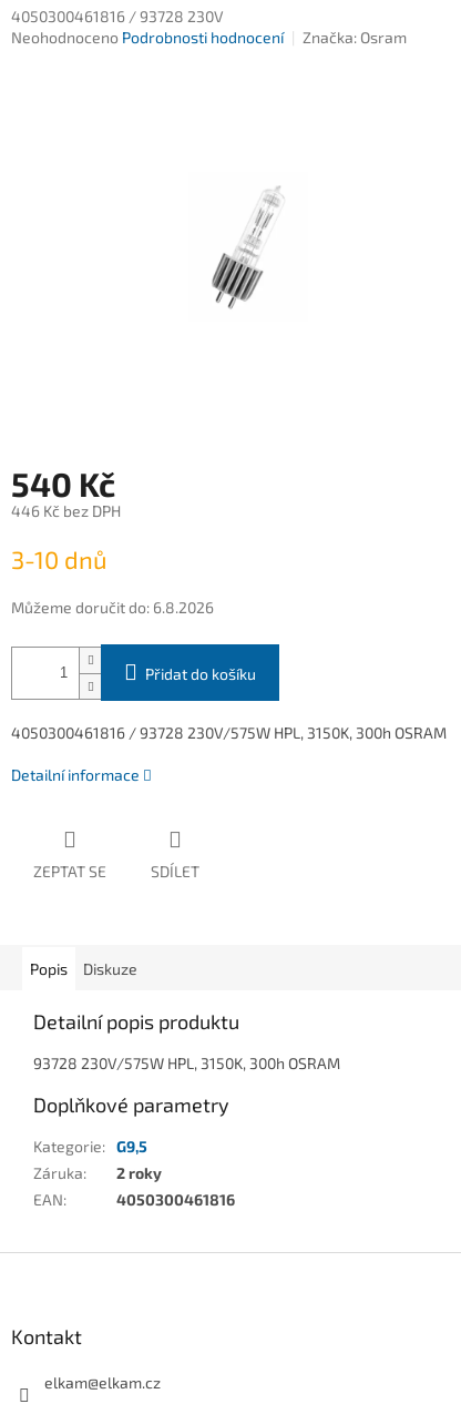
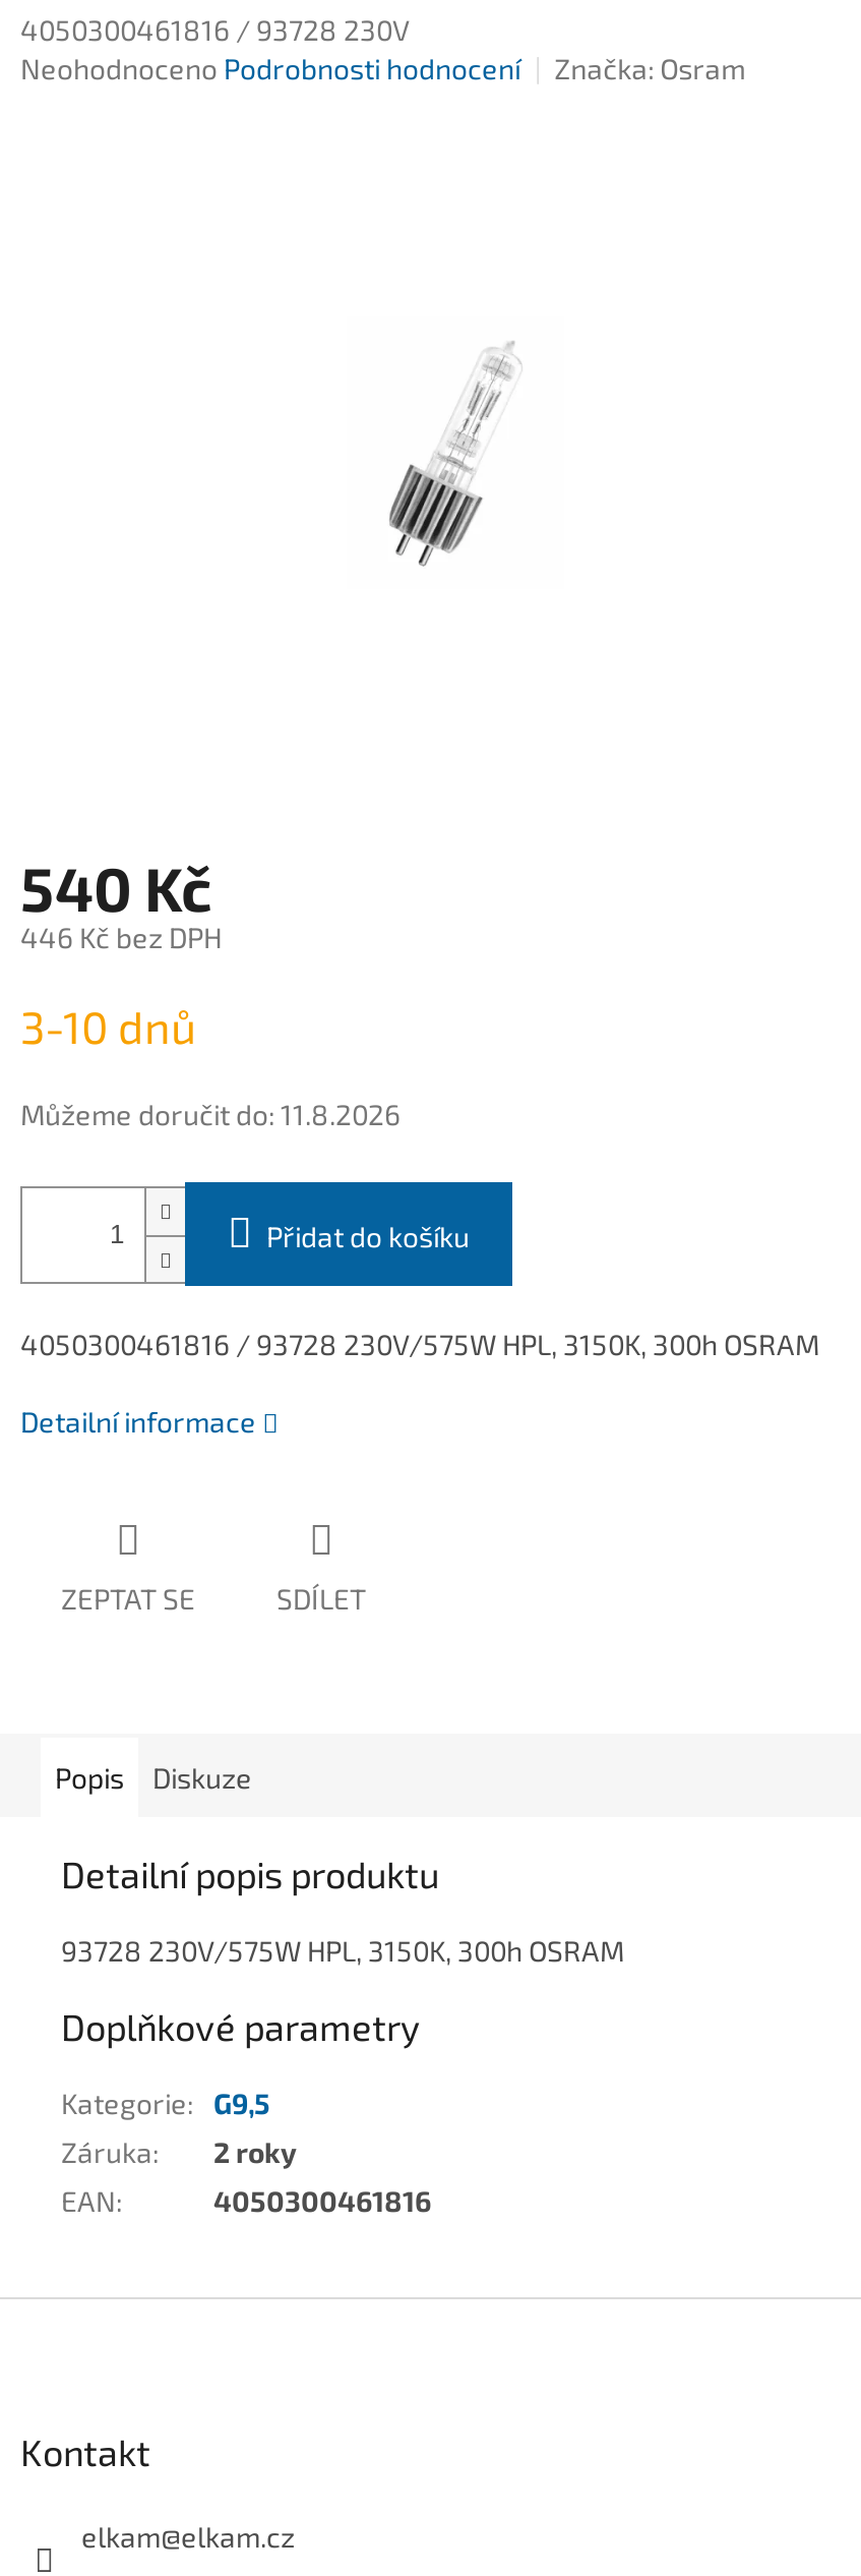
- Můžeme doručit do: 6.8.2026
+ Můžeme doručit do: 11.8.2026
